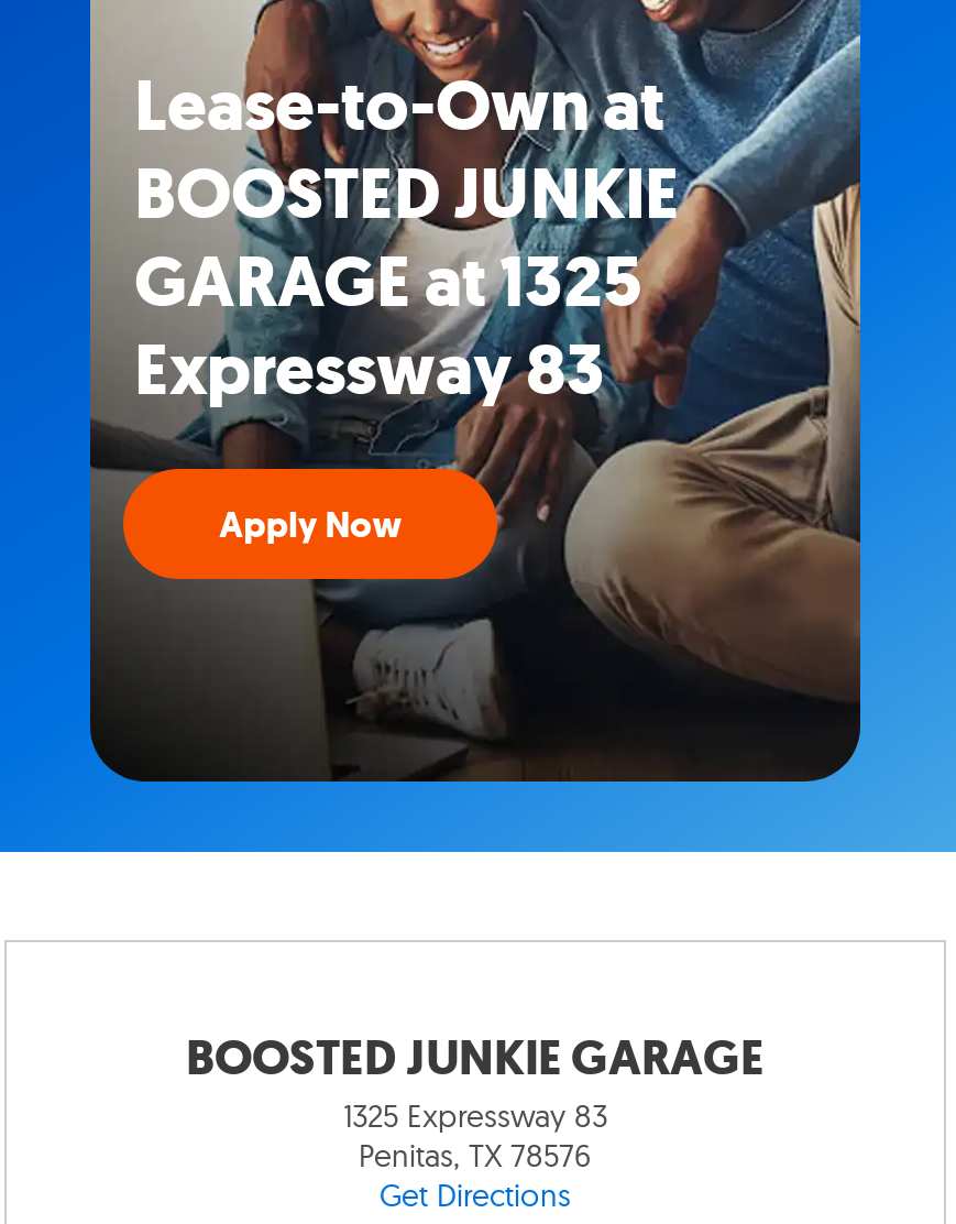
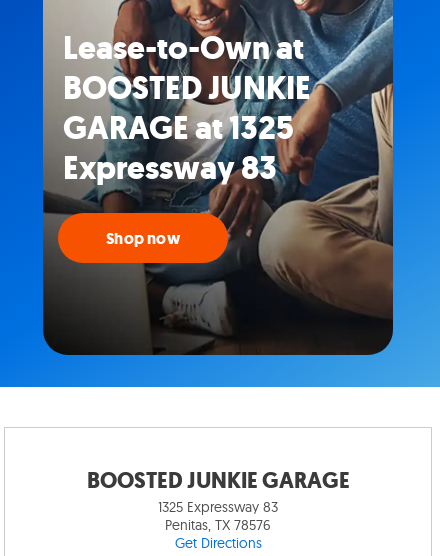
- Apply Now
+ Shop now
